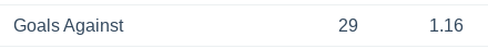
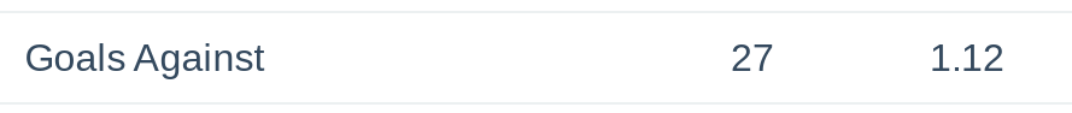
- 29
+ 27

- 1.16
+ 1.12
